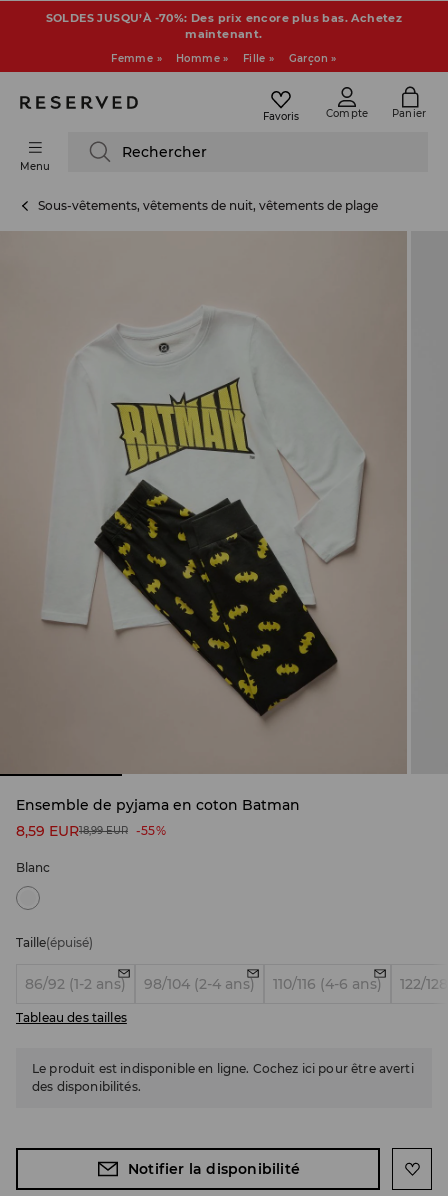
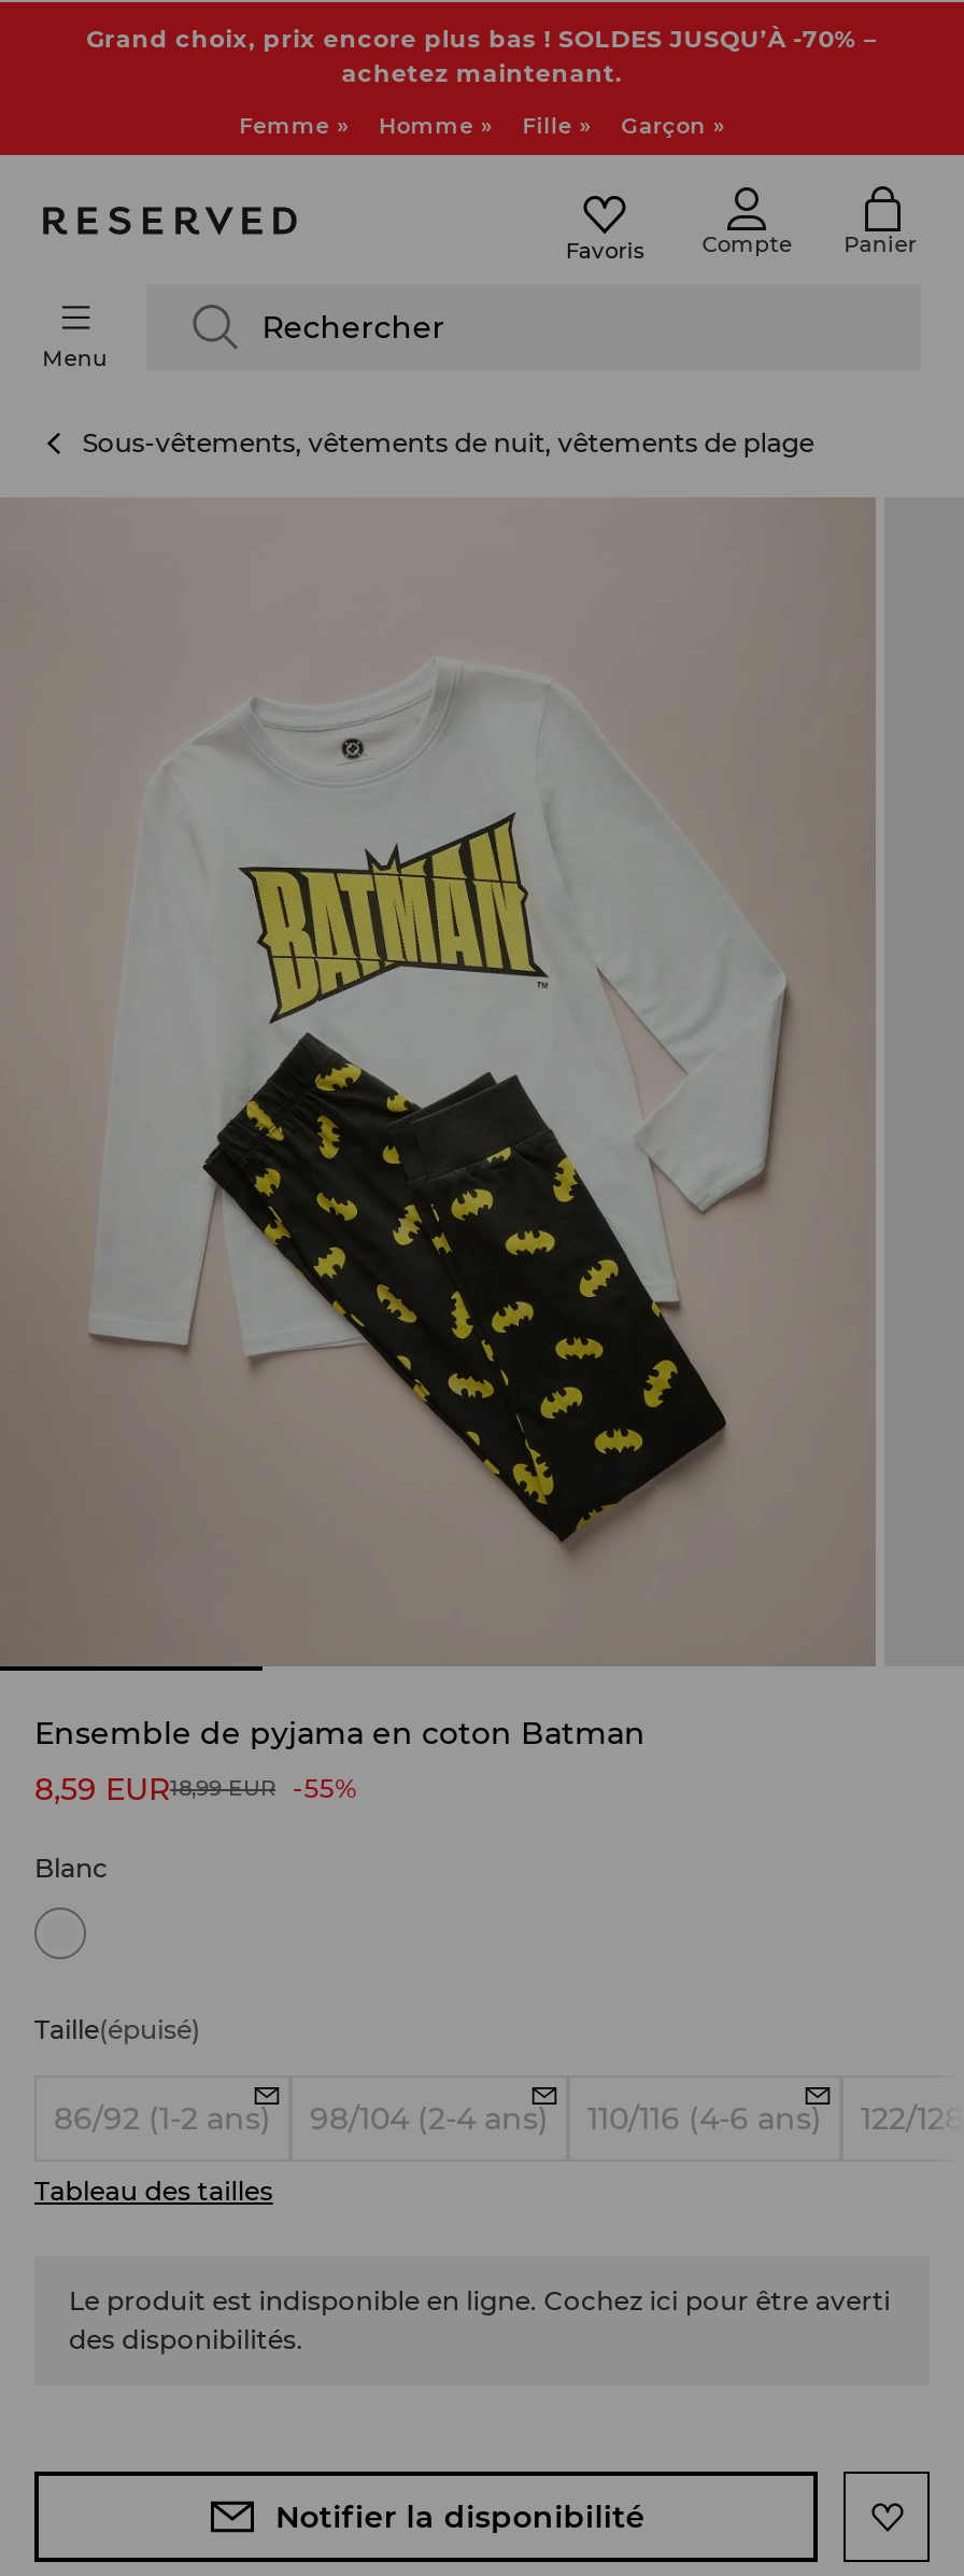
- SOLDES JUSQU’À -70%: Des prix encore plus bas. Achetez
- maintenant.
+ Grand choix, prix encore plus bas ! SOLDES JUSQU’À -70% –
+ achetez maintenant.
